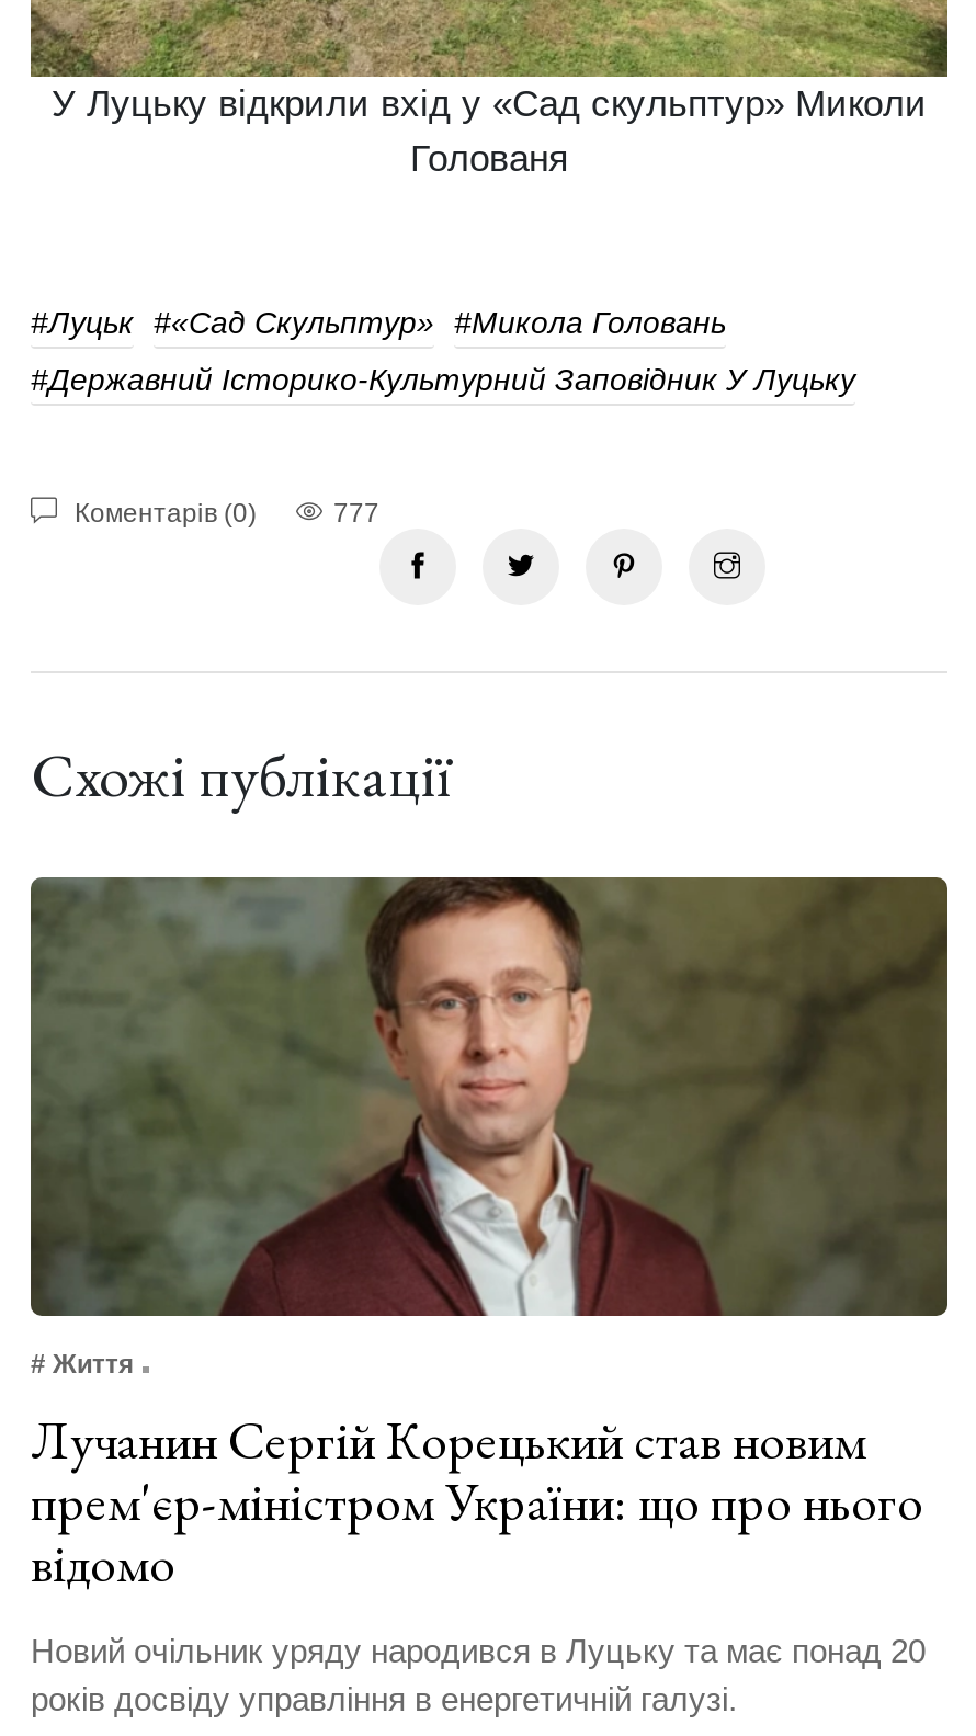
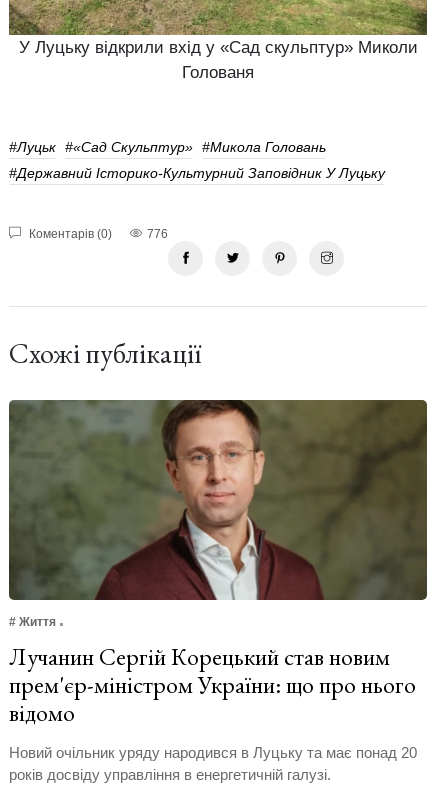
- 777
+ 776
